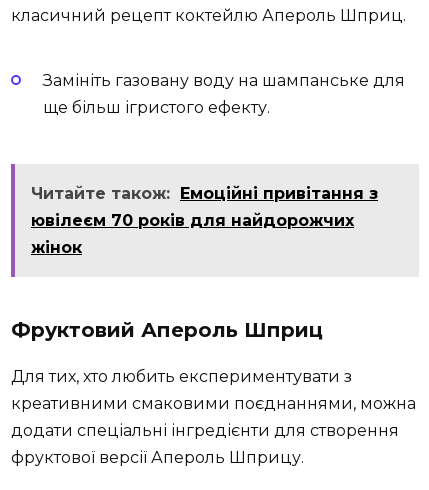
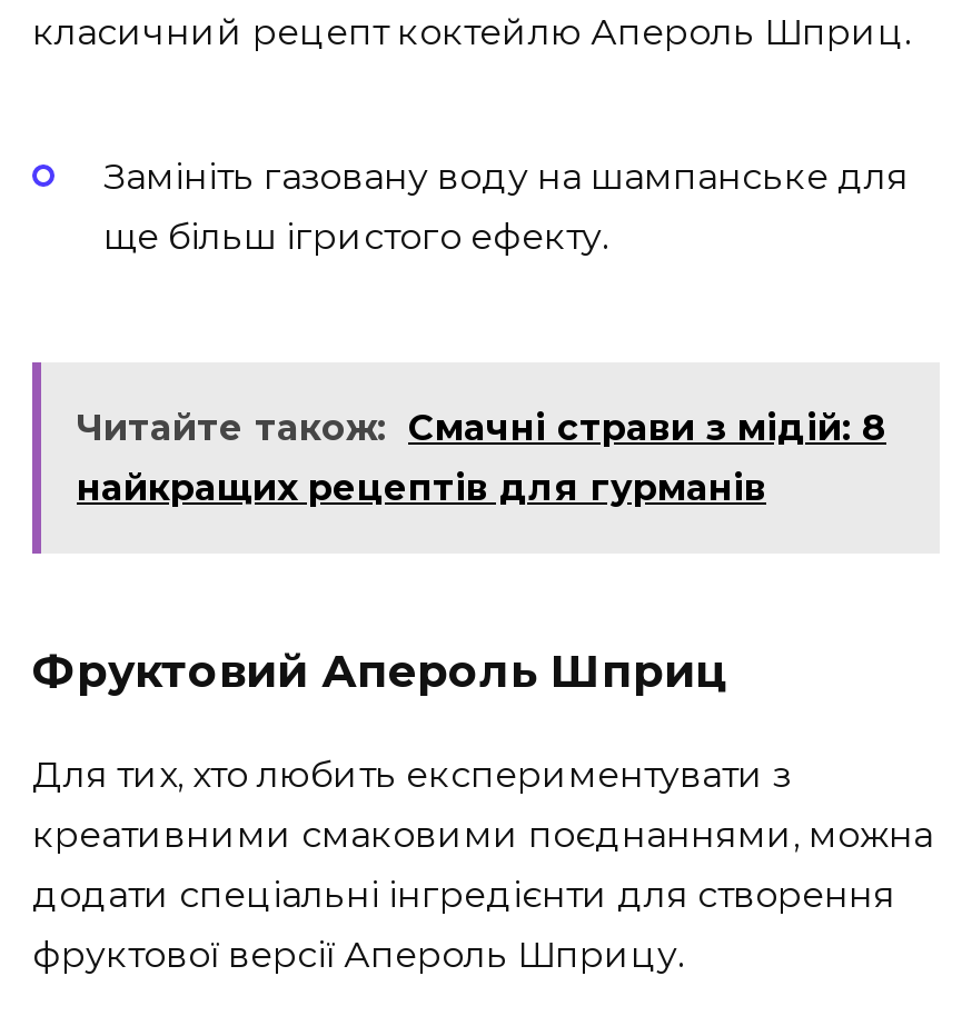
- Читайте також: Емоційні привітання з
- ювілеєм 70 років для найдорожчих
- жінок
+ Читайте також: Смачні страви з мідій: 8
+ найкращих рецептів для гурманів
